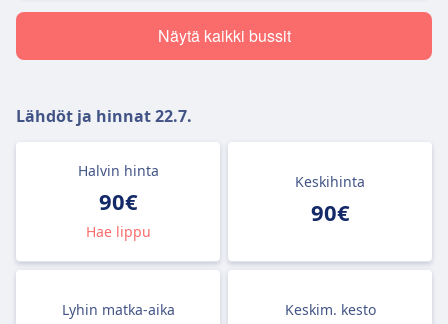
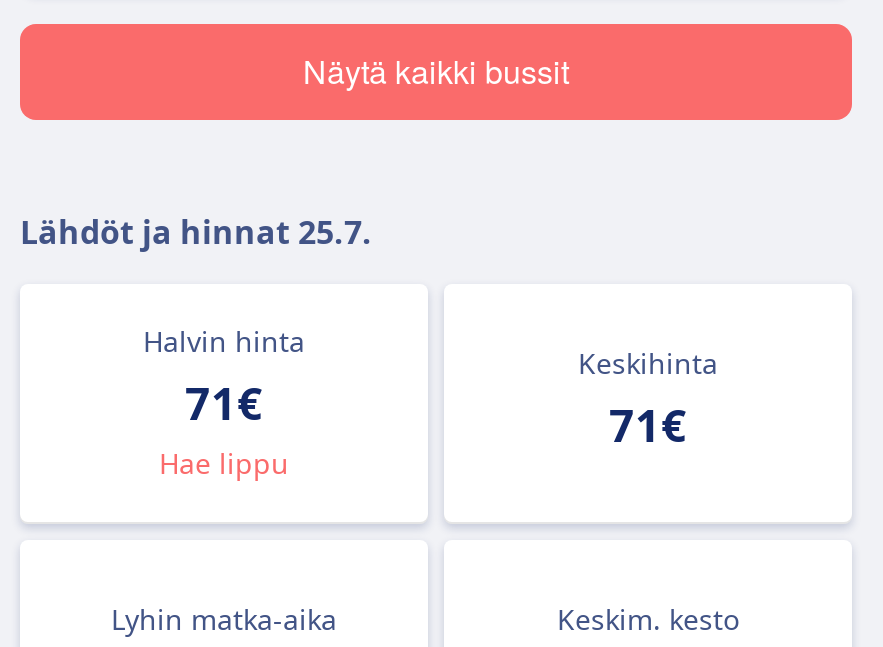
- Lähdöt ja hinnat 22.7.
+ Lähdöt ja hinnat 25.7.

- 90€
+ 71€

- 90€
+ 71€
